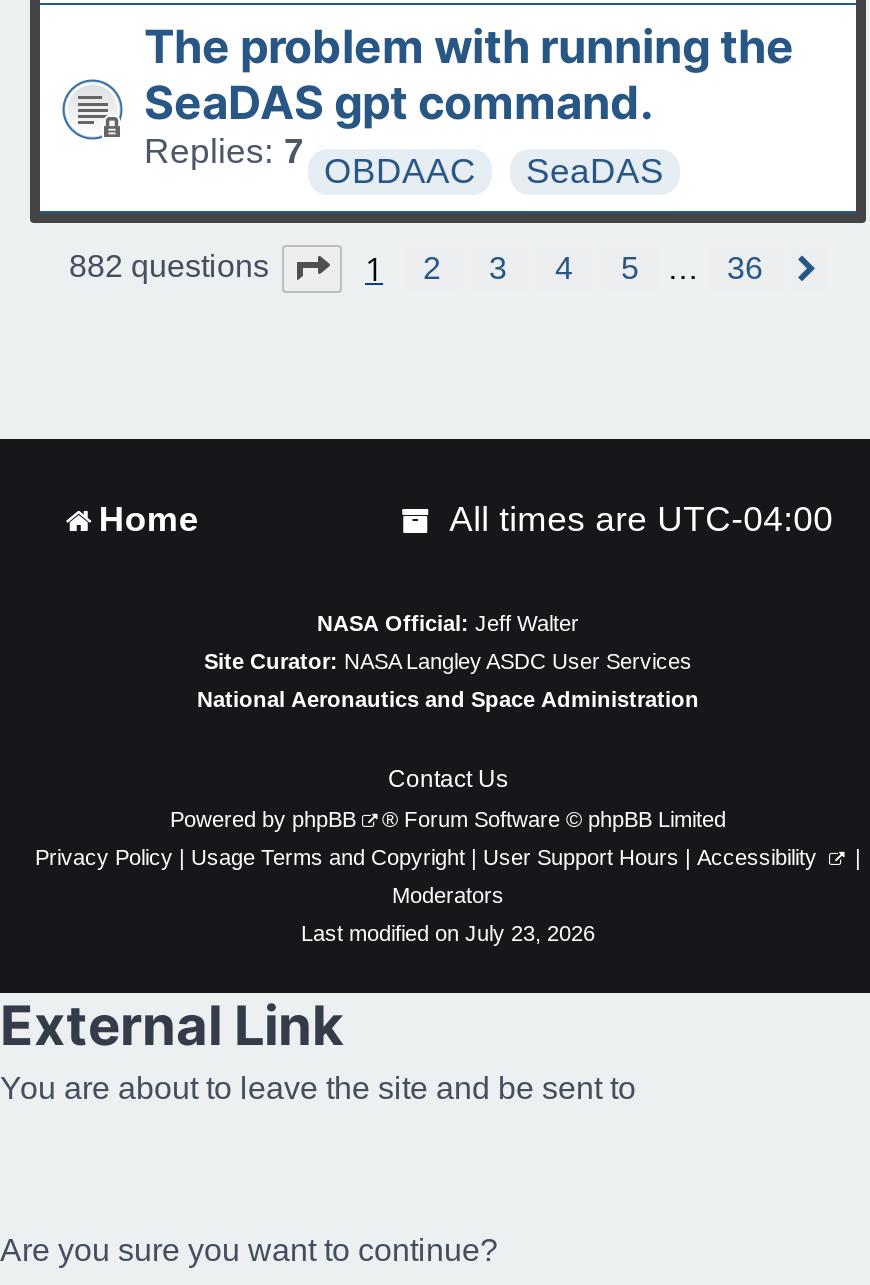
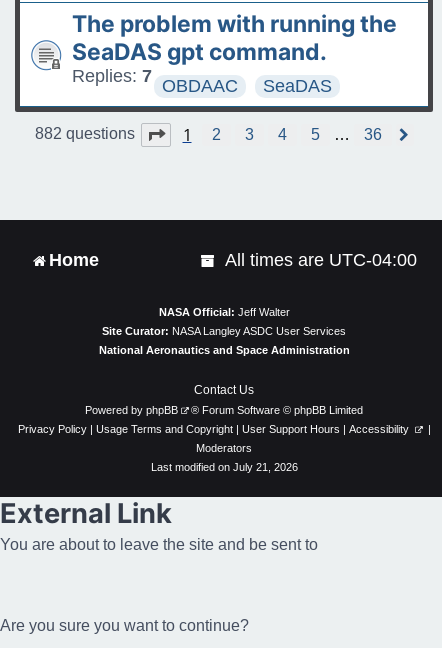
- Last modified on July 23, 2026
+ Last modified on July 21, 2026
